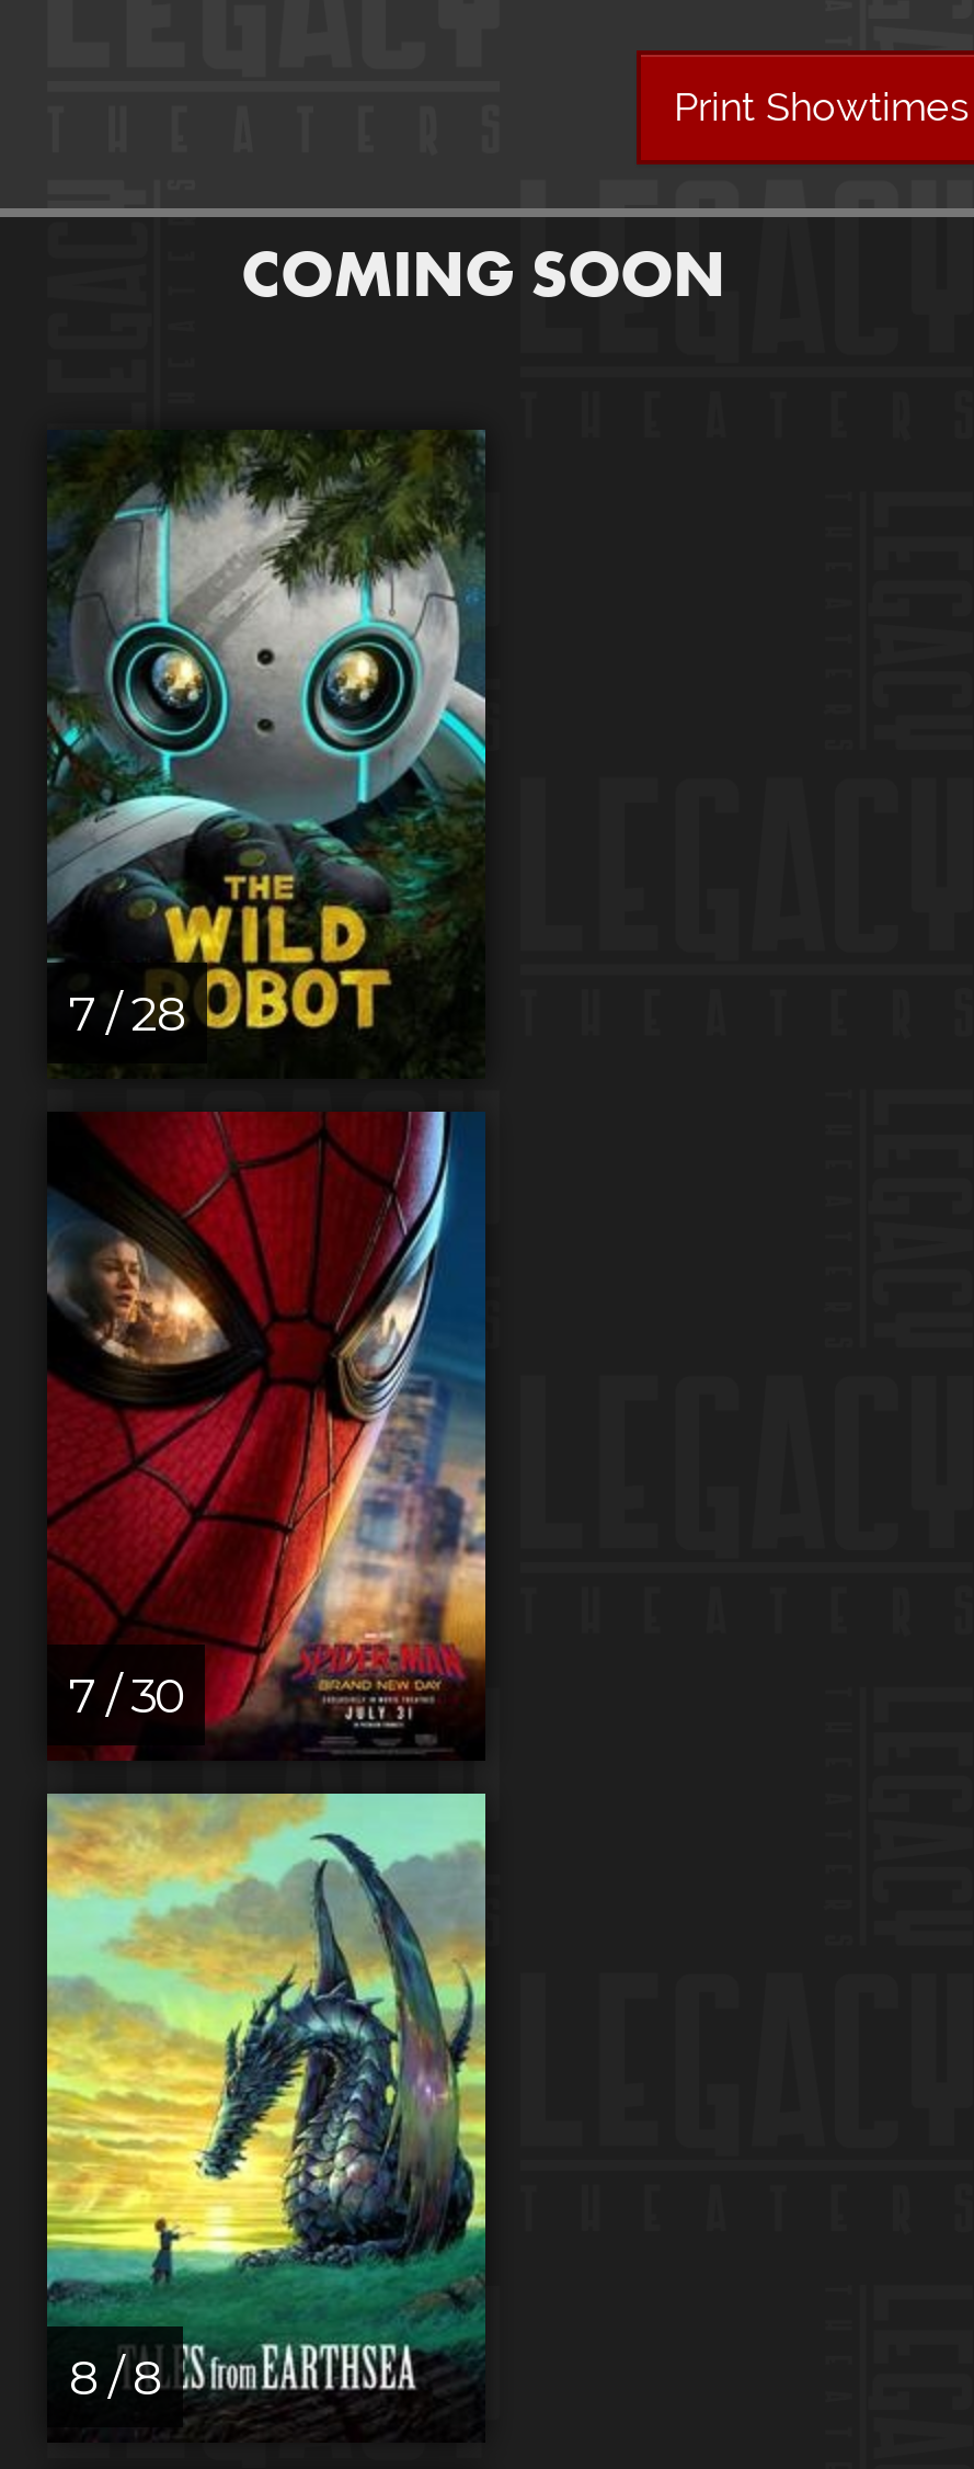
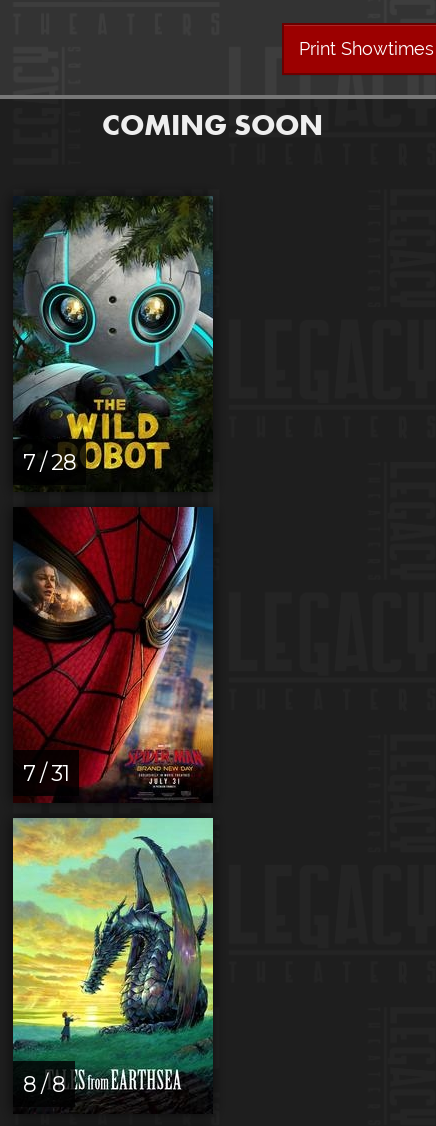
- 7 / 30
+ 7 / 31
